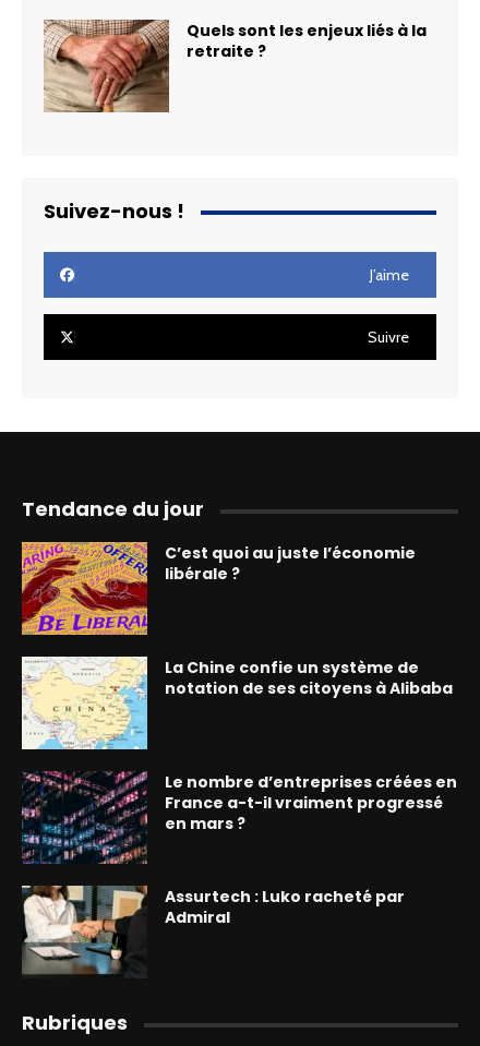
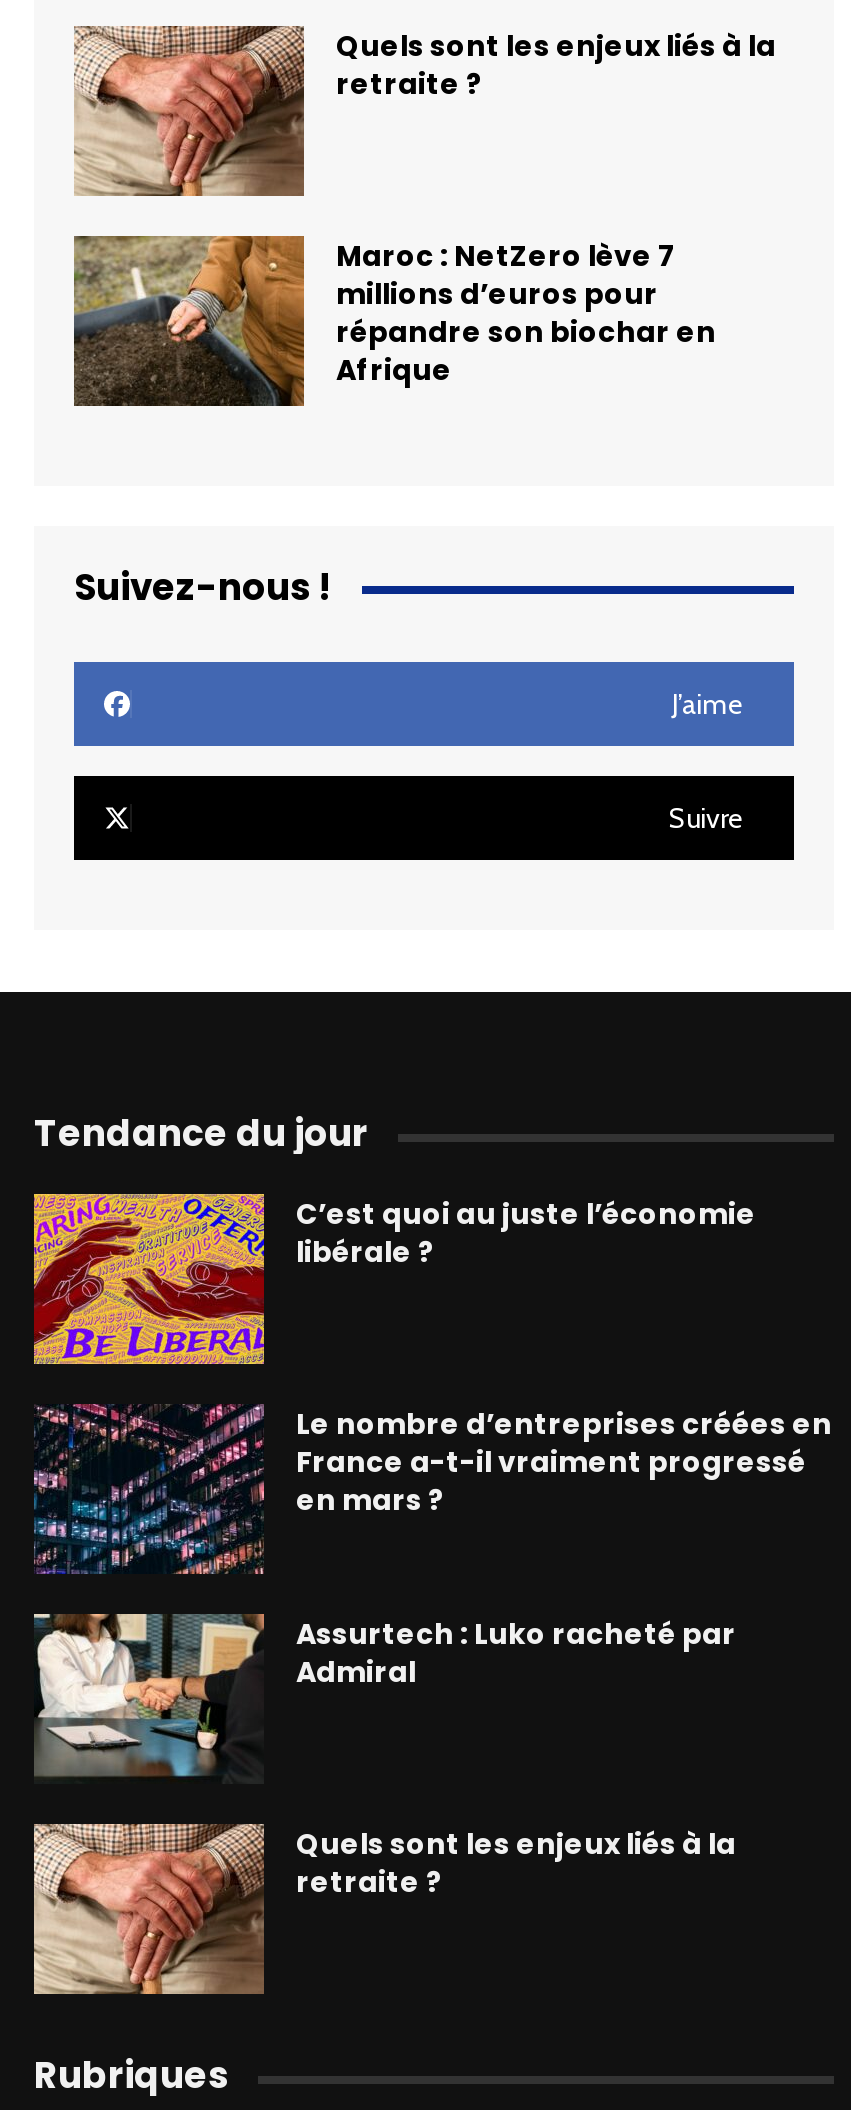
+ [image]
+ Maroc : NetZero lève 7
+ millions d’euros pour
+ répandre son biochar en
+ Afrique

- [image]
- La Chine confie un système de
- notation de ses citoyens à Alibaba

+ [image]
+ Quels sont les enjeux liés à la
+ retraite ?
